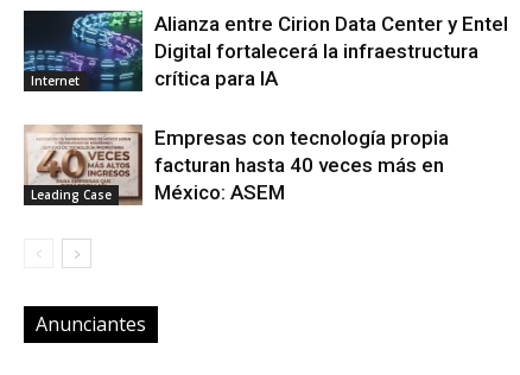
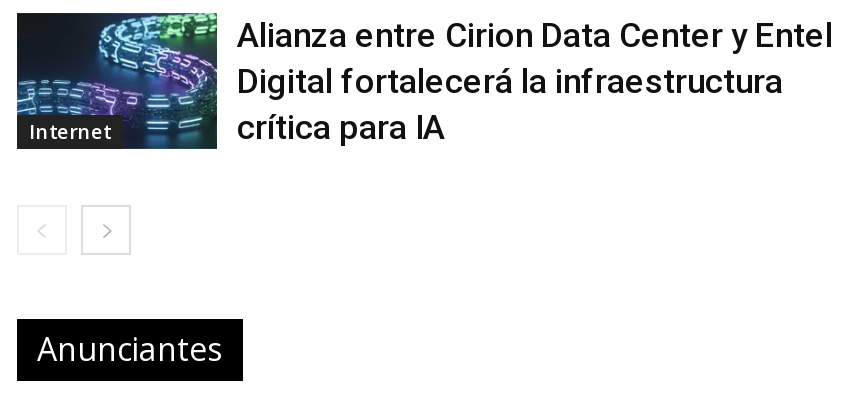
- [image]
- Leading Case

- Empresas con tecnología propia
- facturan hasta 40 veces más en
- México: ASEM
